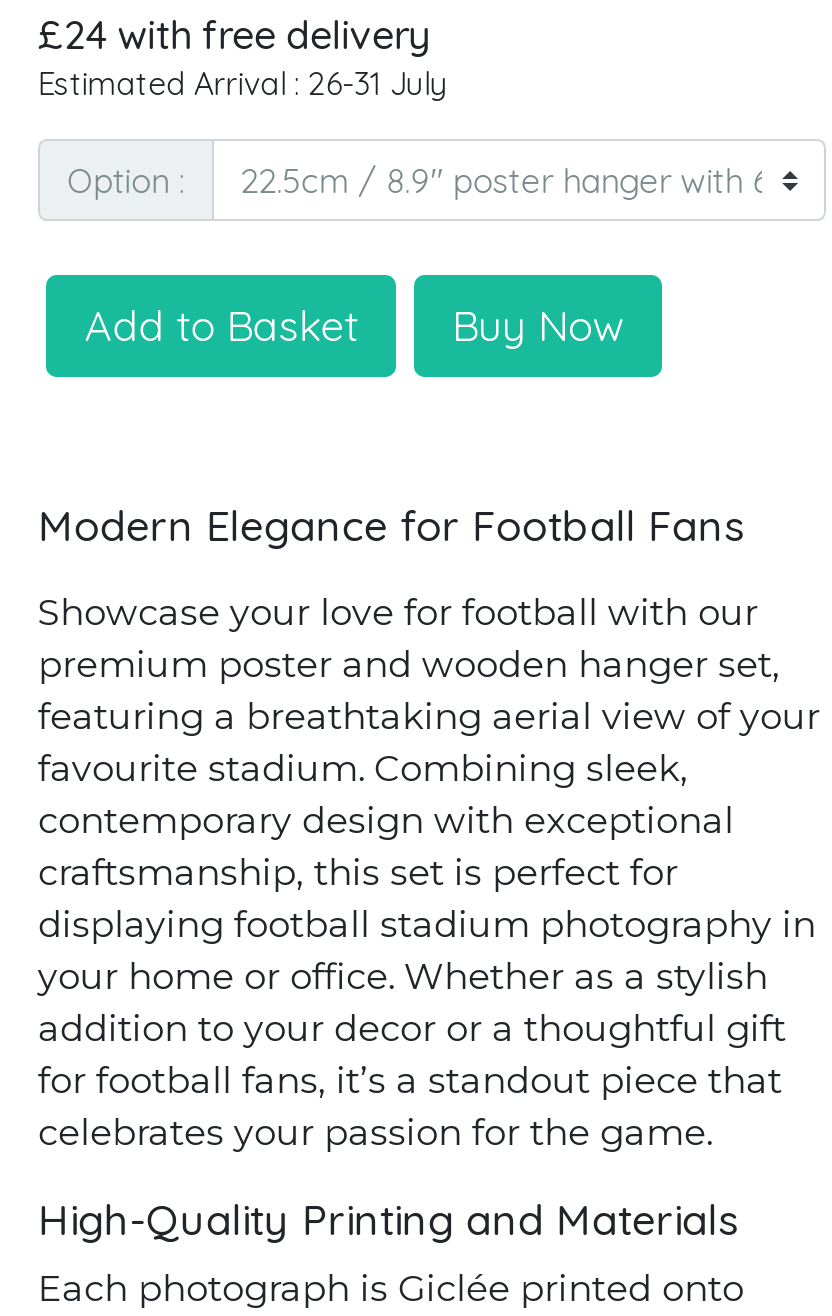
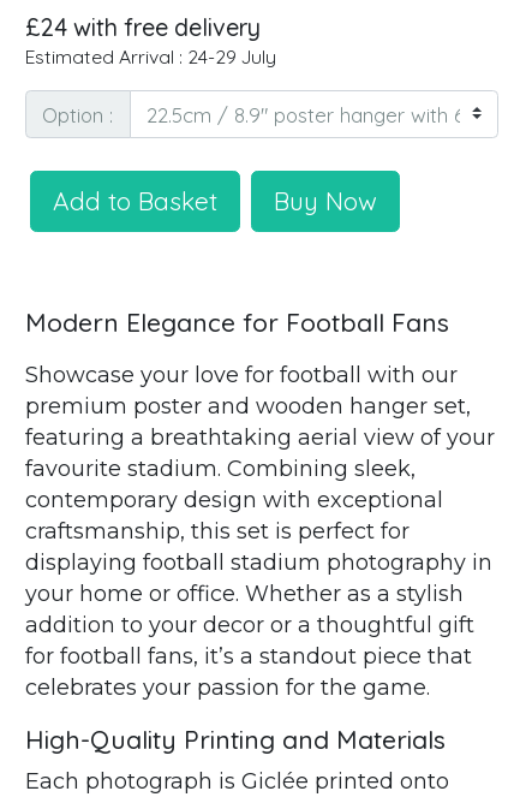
- Estimated Arrival : 26-31 July
+ Estimated Arrival : 24-29 July
